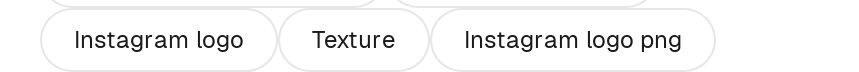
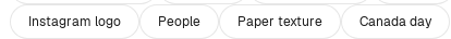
- Texture
- Instagram logo png
+ People
+ Paper texture
+ Canada day
